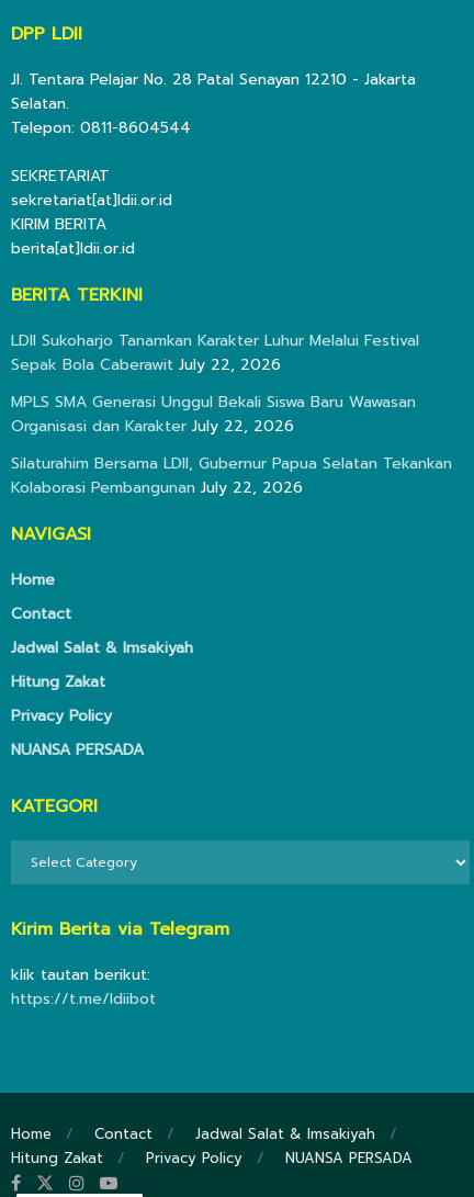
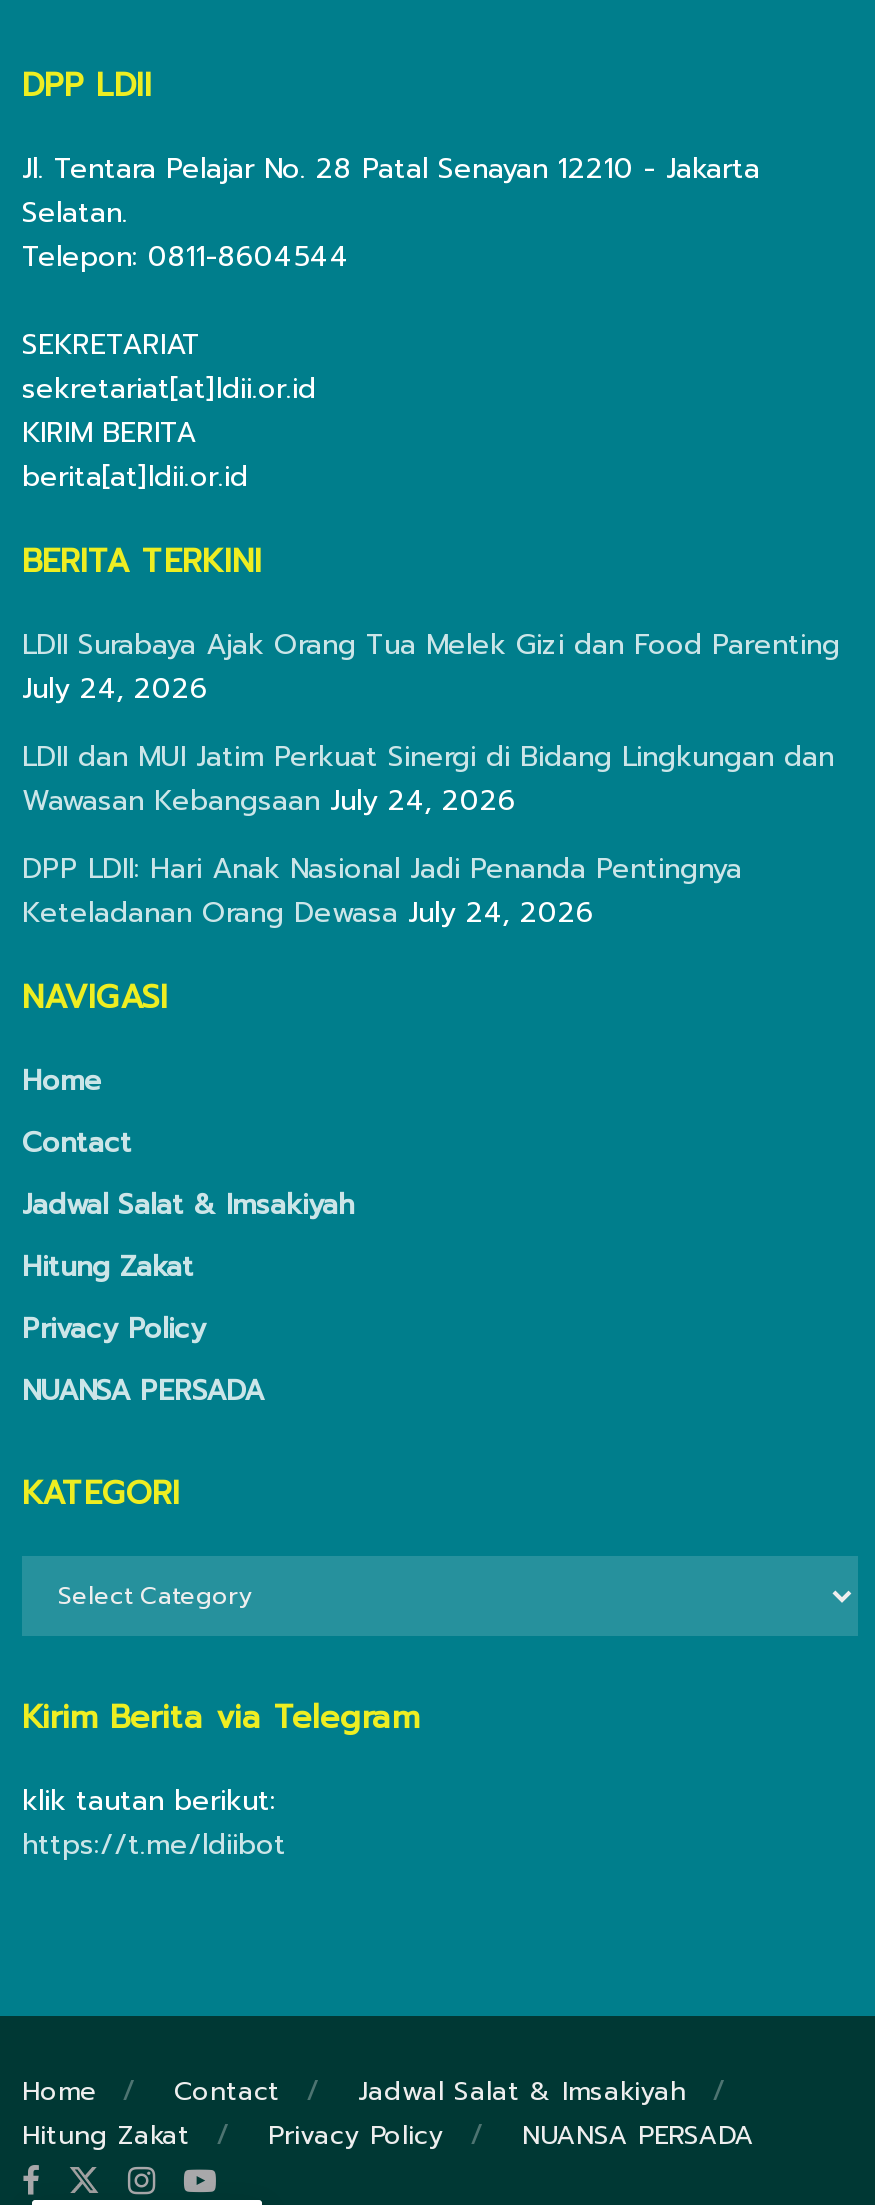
- LDII Sukoharjo Tanamkan Karakter Luhur Melalui Festival
- Sepak Bola Caberawit July 22, 2026
+ LDII Surabaya Ajak Orang Tua Melek Gizi dan Food Parenting
+ July 24, 2026

- MPLS SMA Generasi Unggul Bekali Siswa Baru Wawasan
- Organisasi dan Karakter July 22, 2026
+ LDII dan MUI Jatim Perkuat Sinergi di Bidang Lingkungan dan
+ Wawasan Kebangsaan July 24, 2026

- Silaturahim Bersama LDII, Gubernur Papua Selatan Tekankan
- Kolaborasi Pembangunan July 22, 2026
+ DPP LDII: Hari Anak Nasional Jadi Penanda Pentingnya
+ Keteladanan Orang Dewasa July 24, 2026
